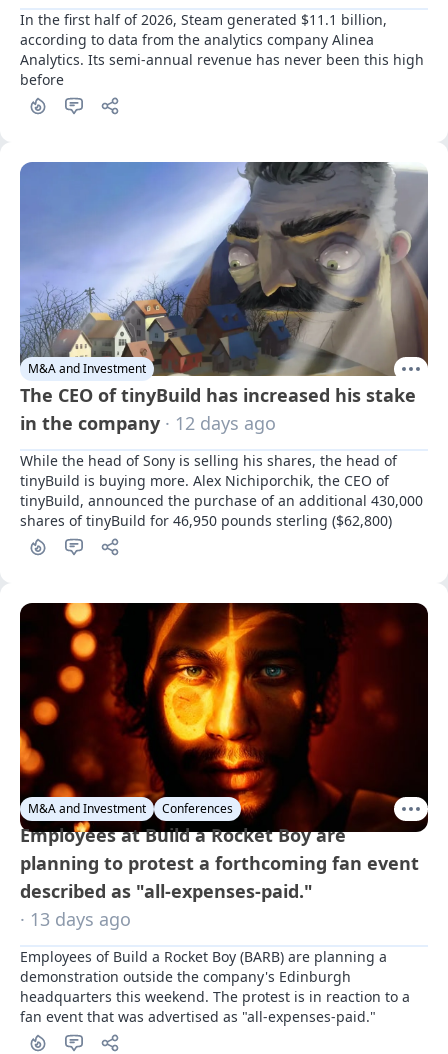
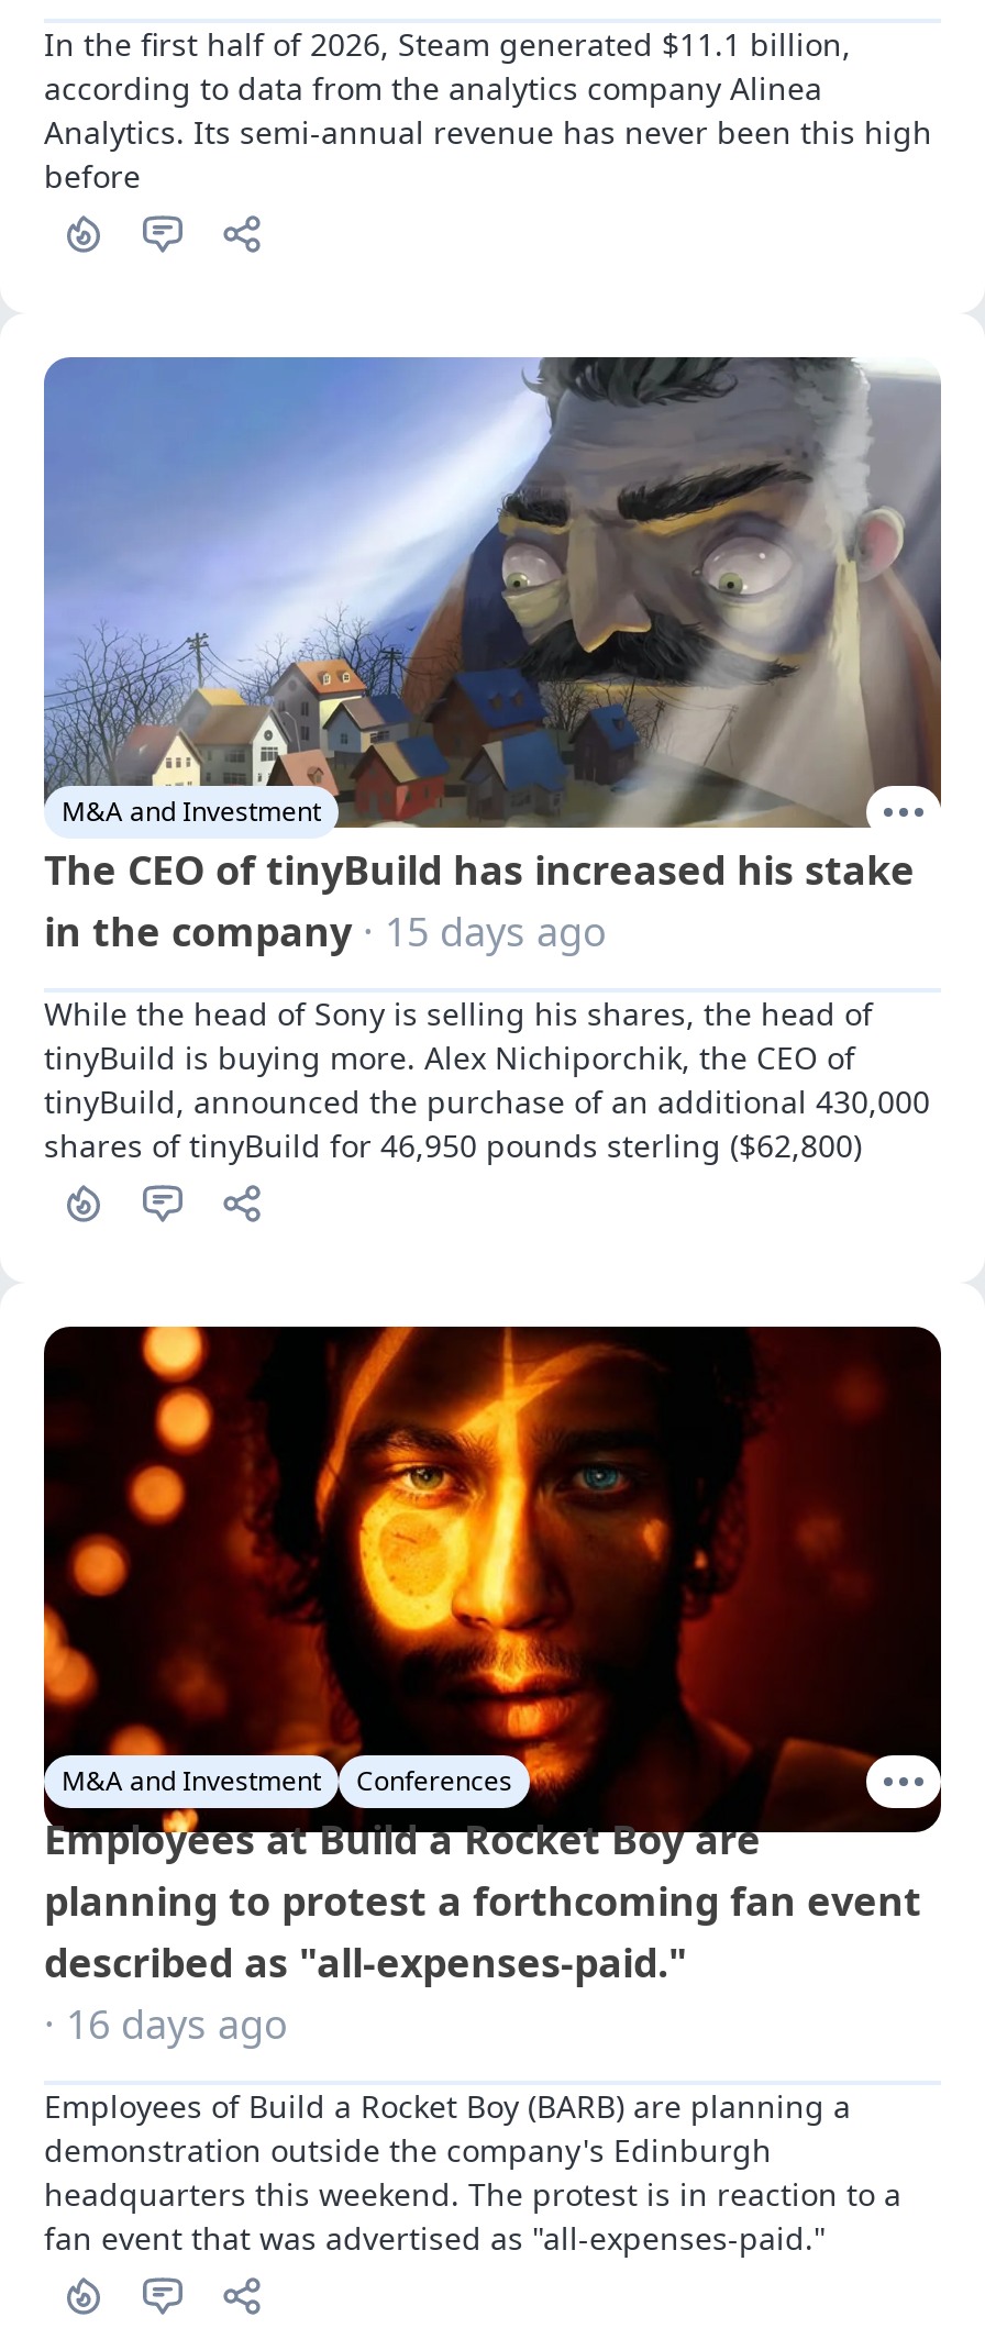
- in the company · 12 days ago
+ in the company · 15 days ago

- · 13 days ago
+ · 16 days ago
